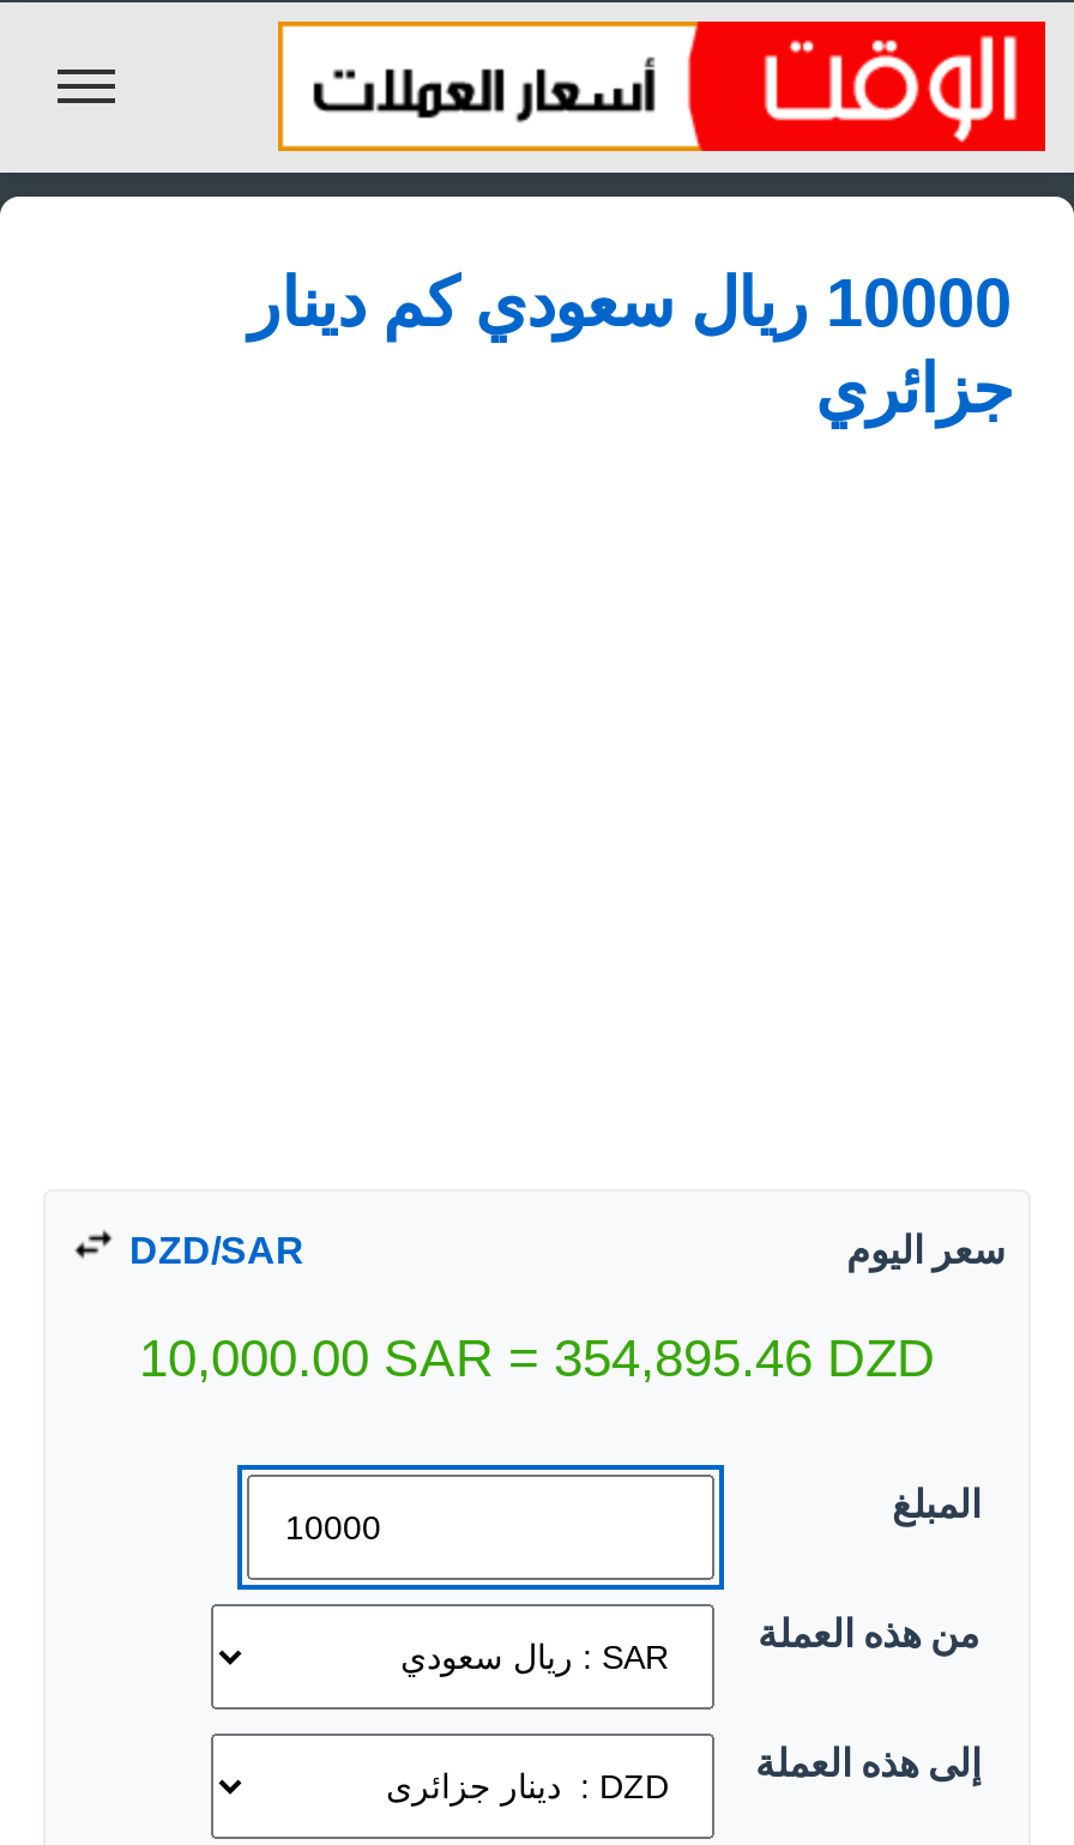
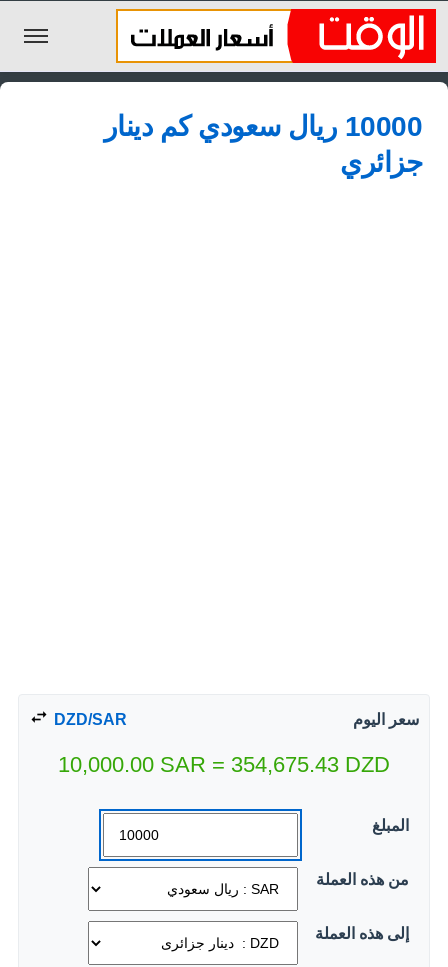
- 10,000.00 SAR = 354,895.46 DZD
+ 10,000.00 SAR = 354,675.43 DZD
